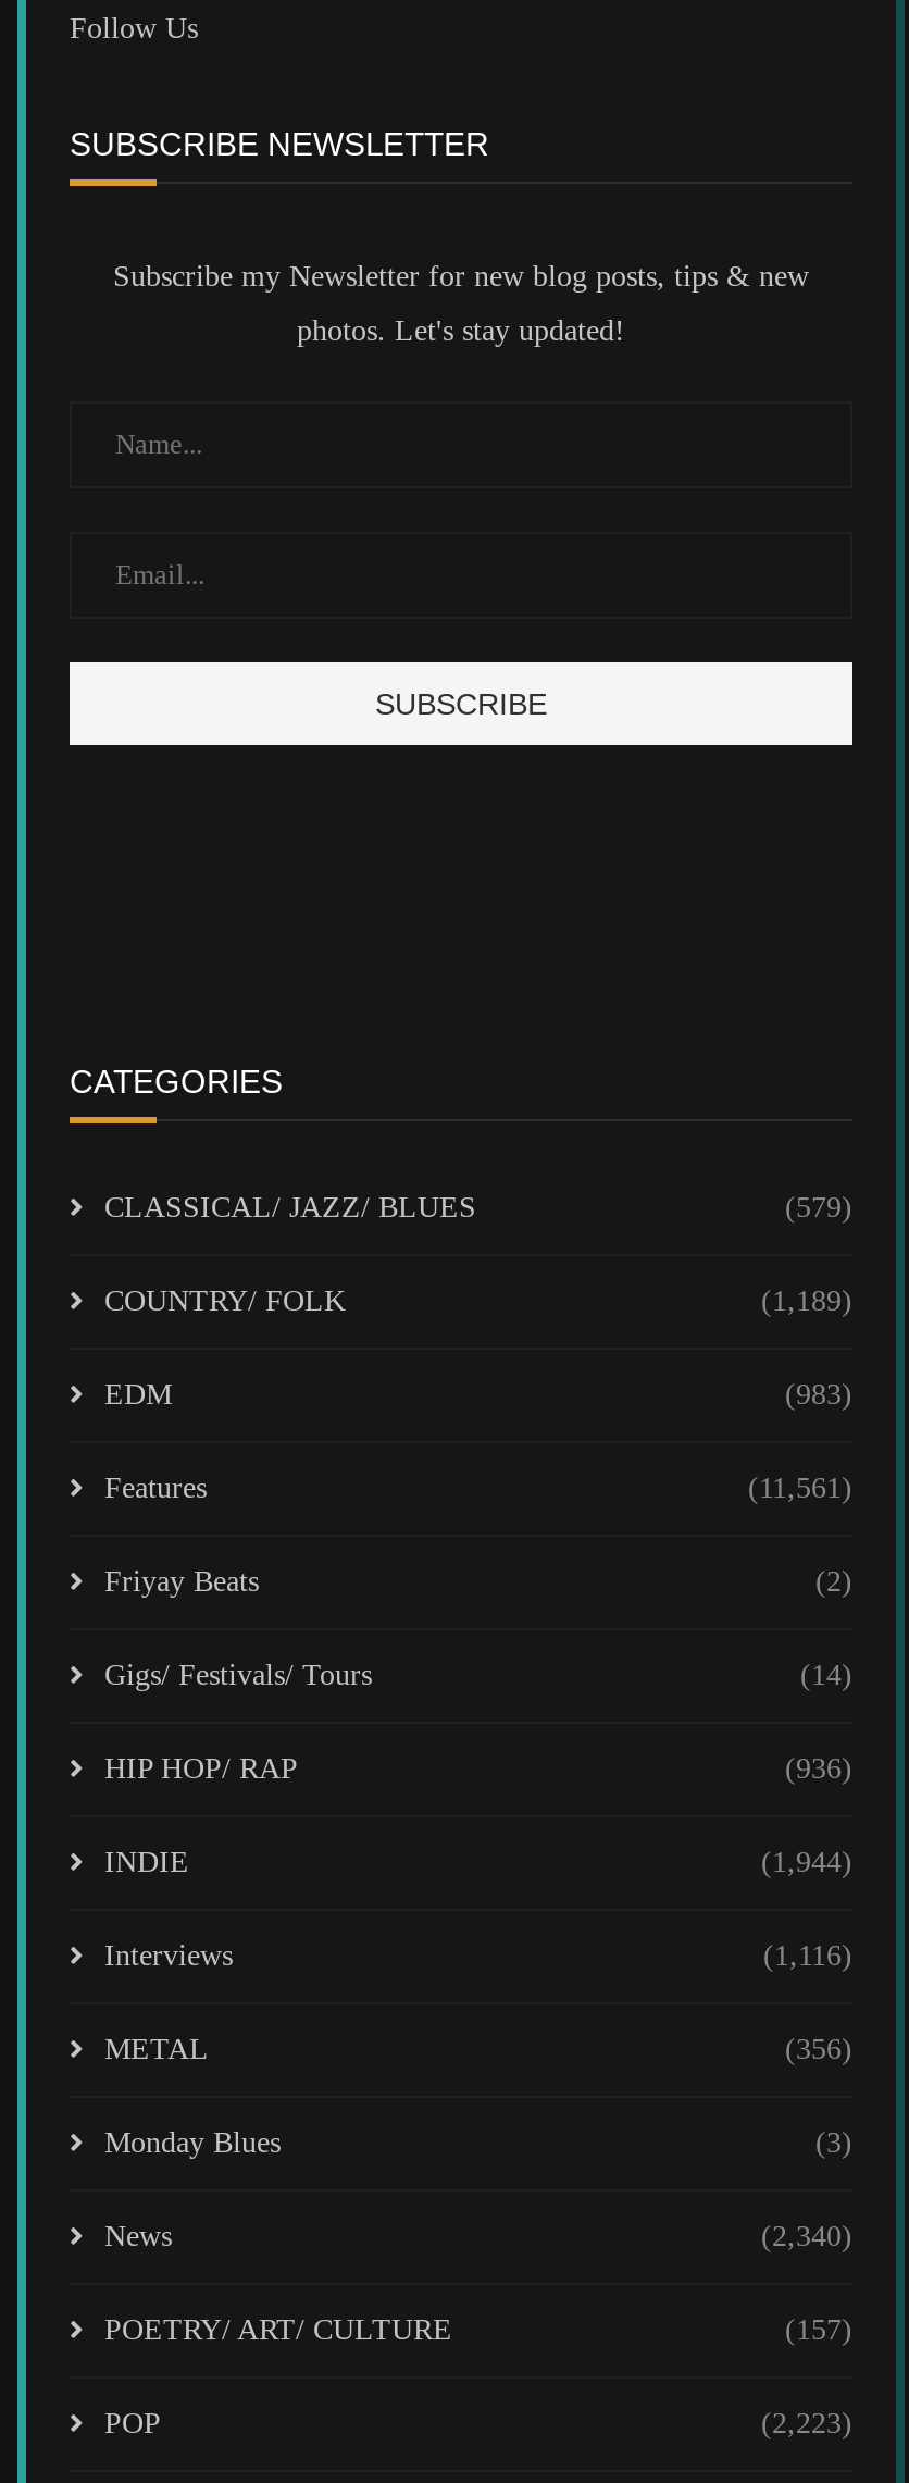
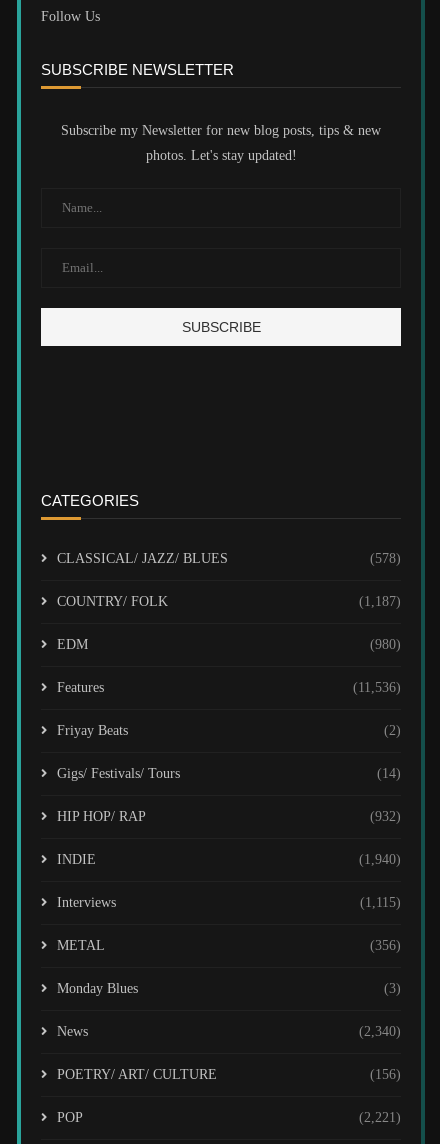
- (579)
+ (578)

- (1,189)
+ (1,187)

- (983)
+ (980)

- (11,561)
+ (11,536)

- (936)
+ (932)

- (1,944)
+ (1,940)

- (1,116)
+ (1,115)

- (157)
+ (156)

- (2,223)
+ (2,221)
